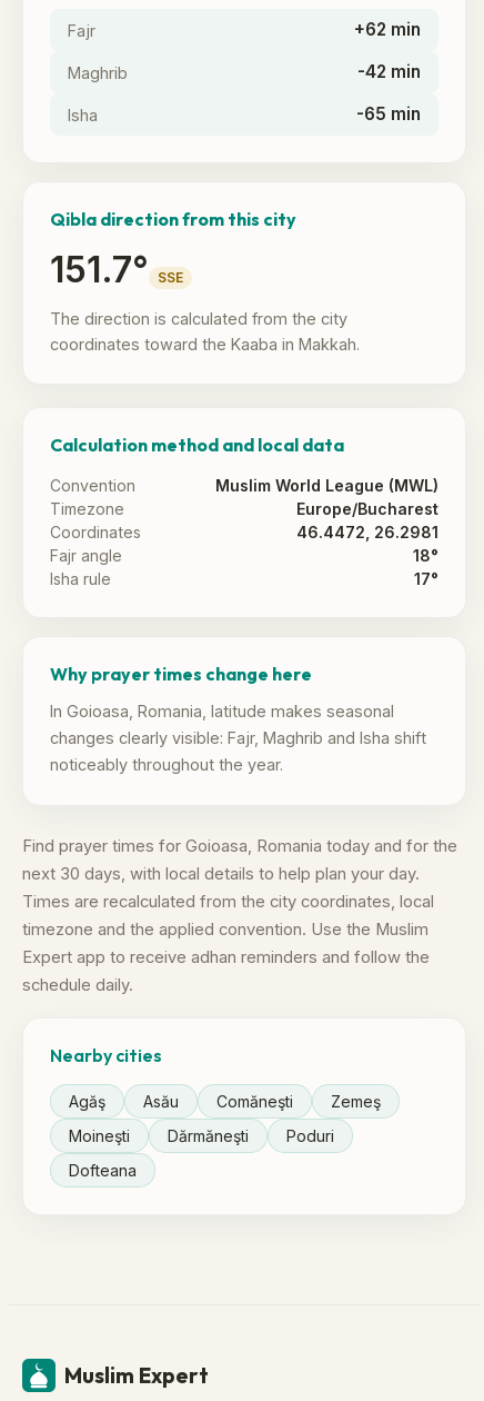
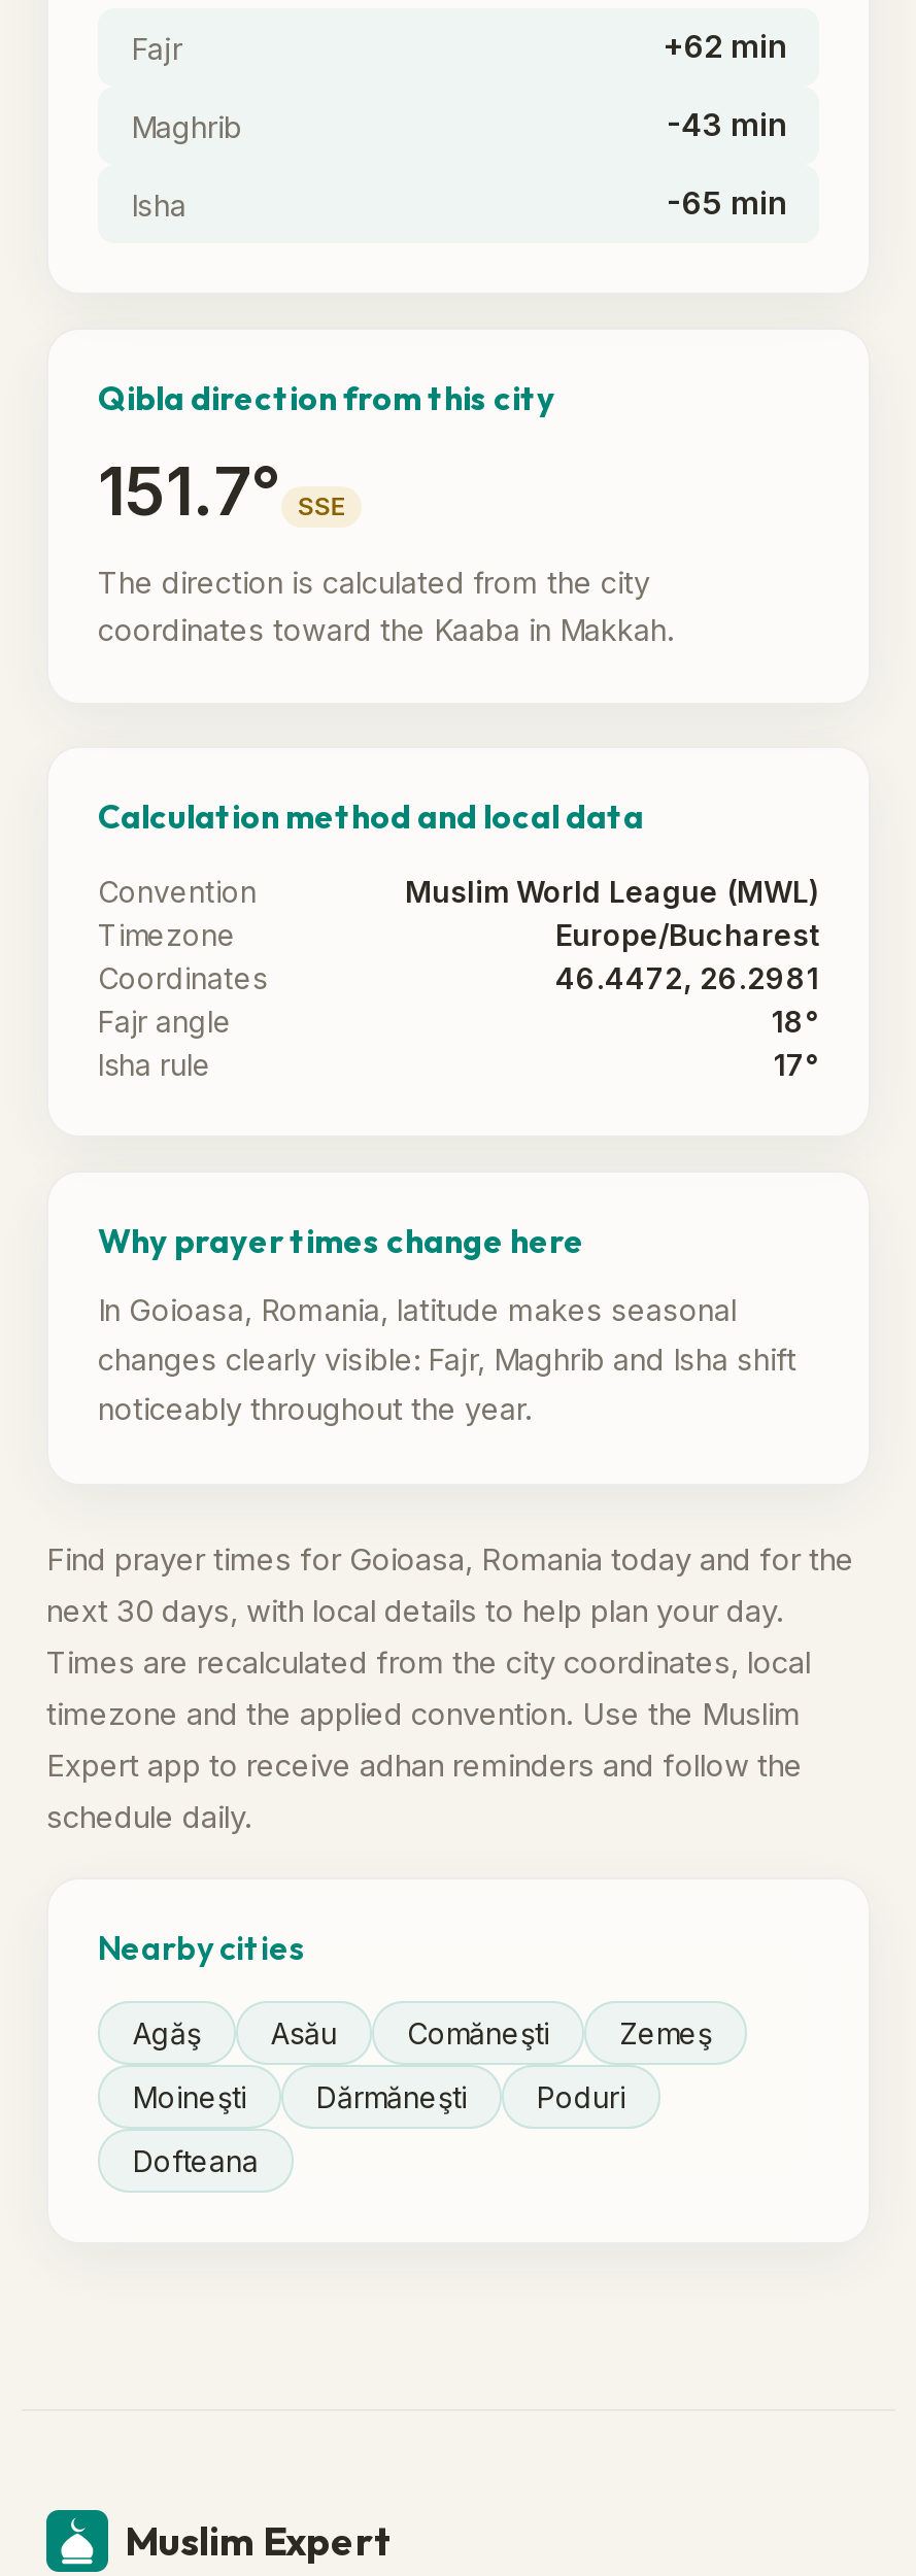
- -42 min
+ -43 min
